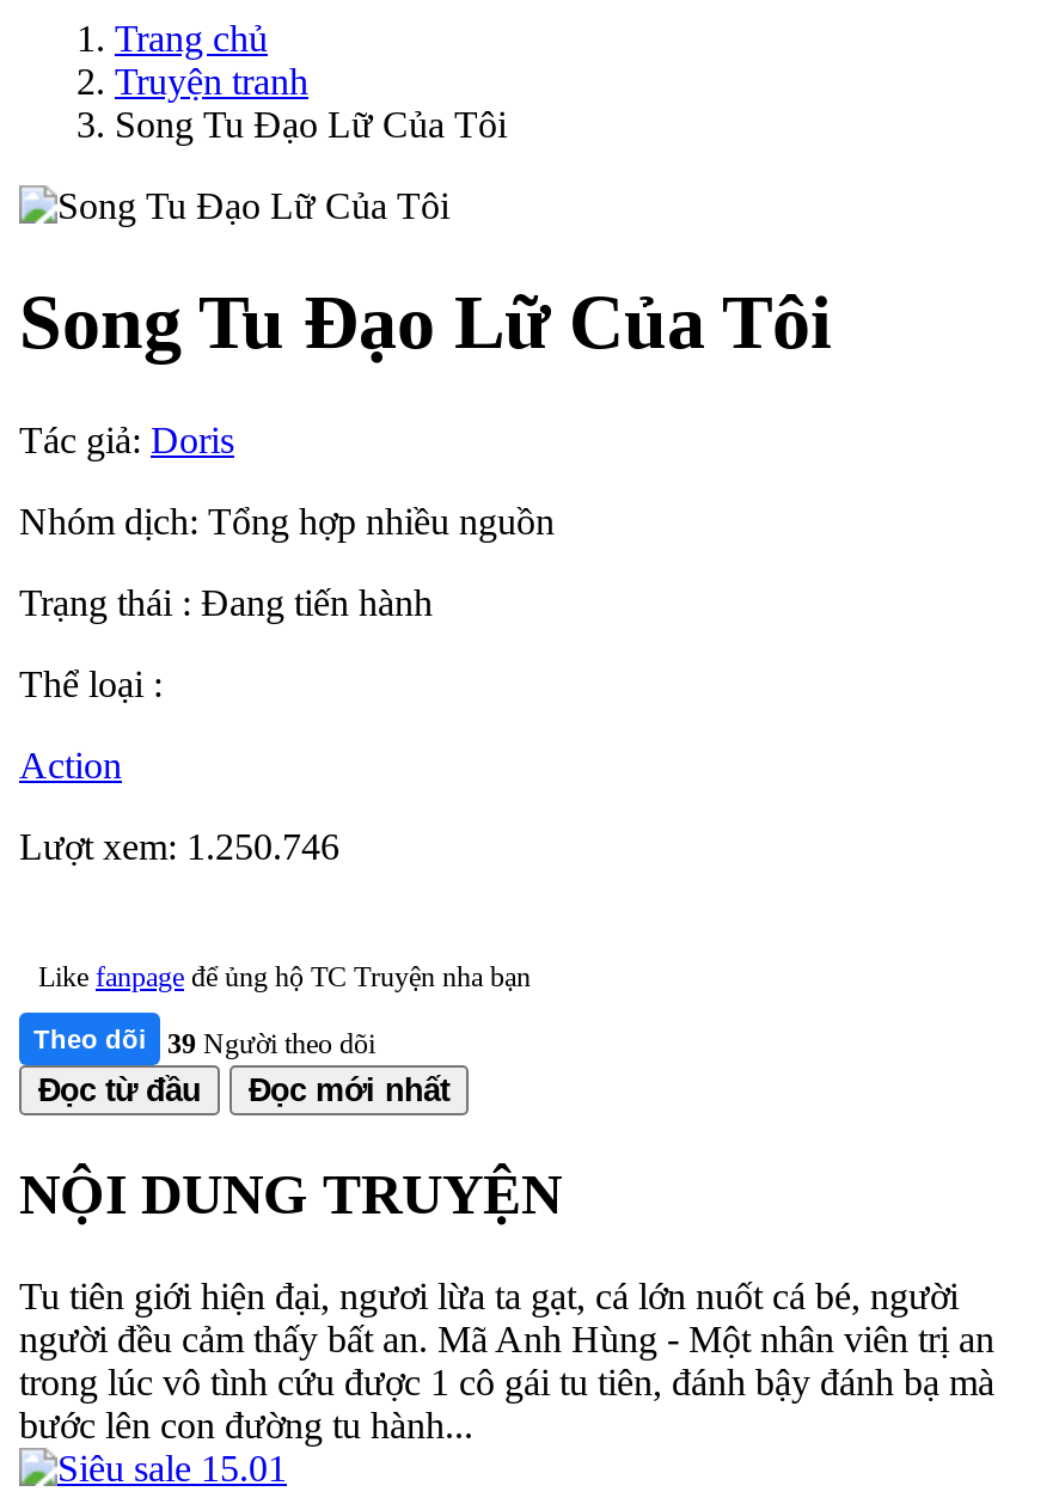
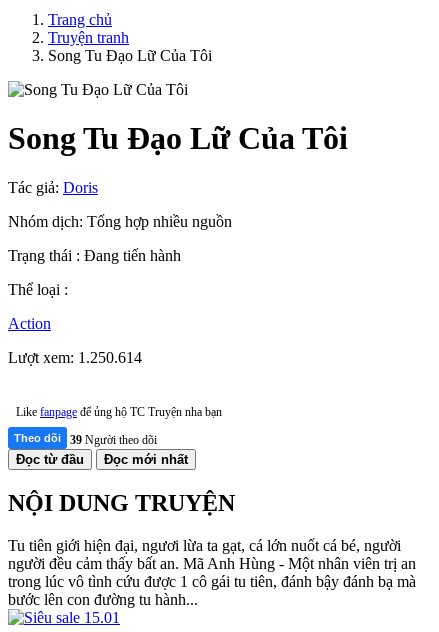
- Lượt xem: 1.250.746
+ Lượt xem: 1.250.614
